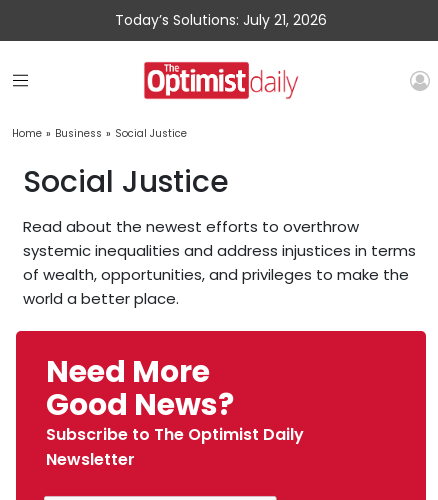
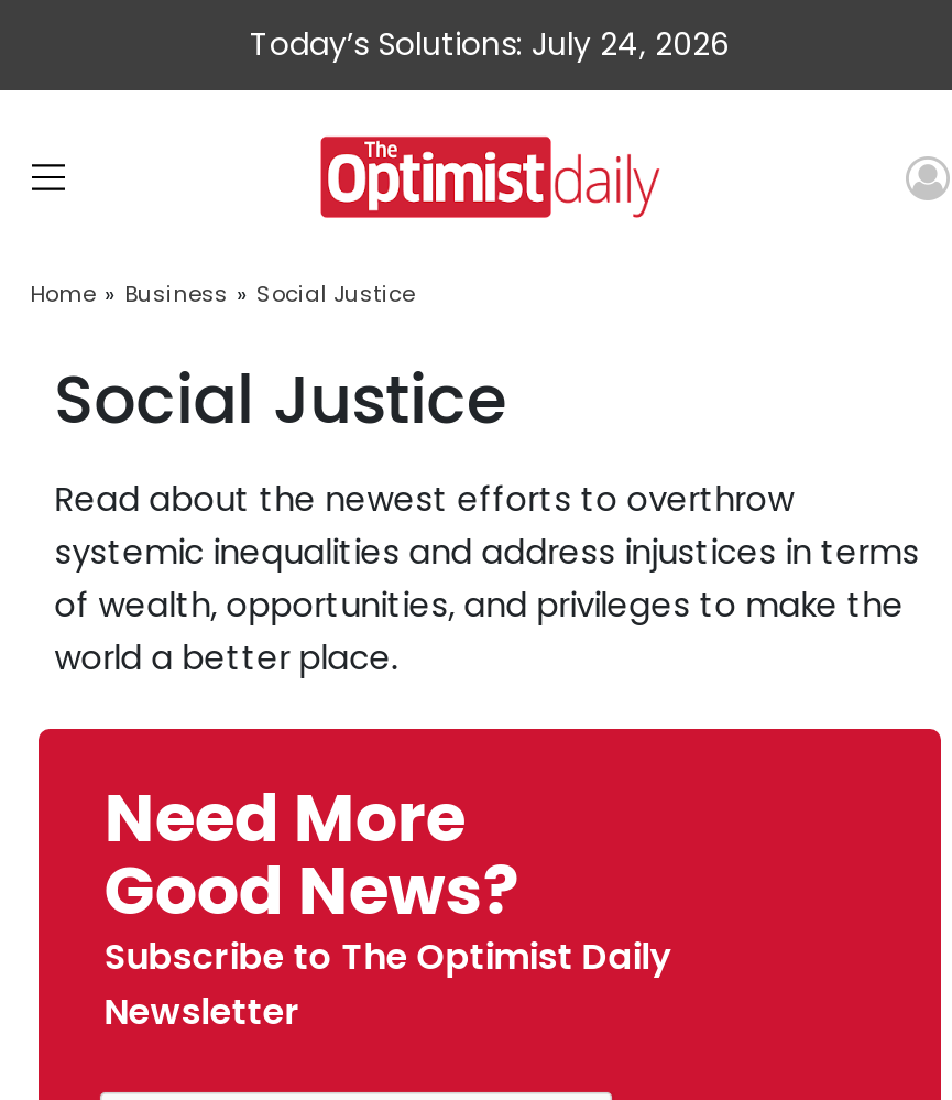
- Today’s Solutions: July 21, 2026
+ Today’s Solutions: July 24, 2026
